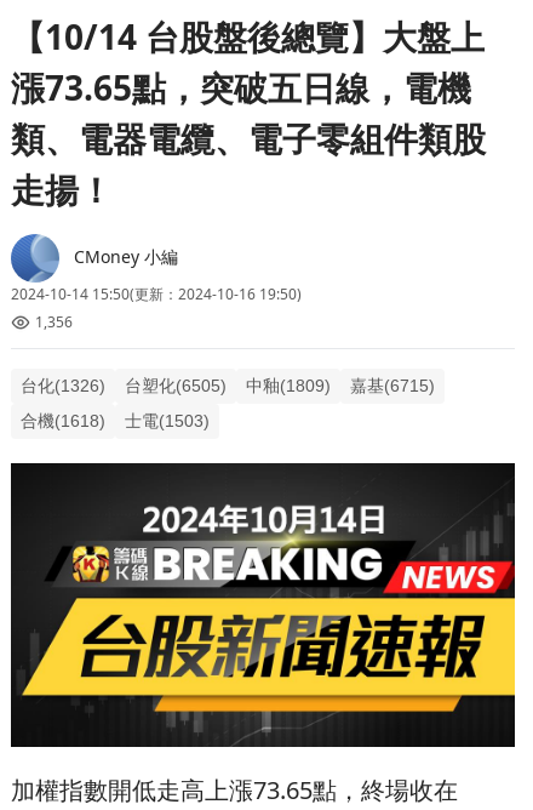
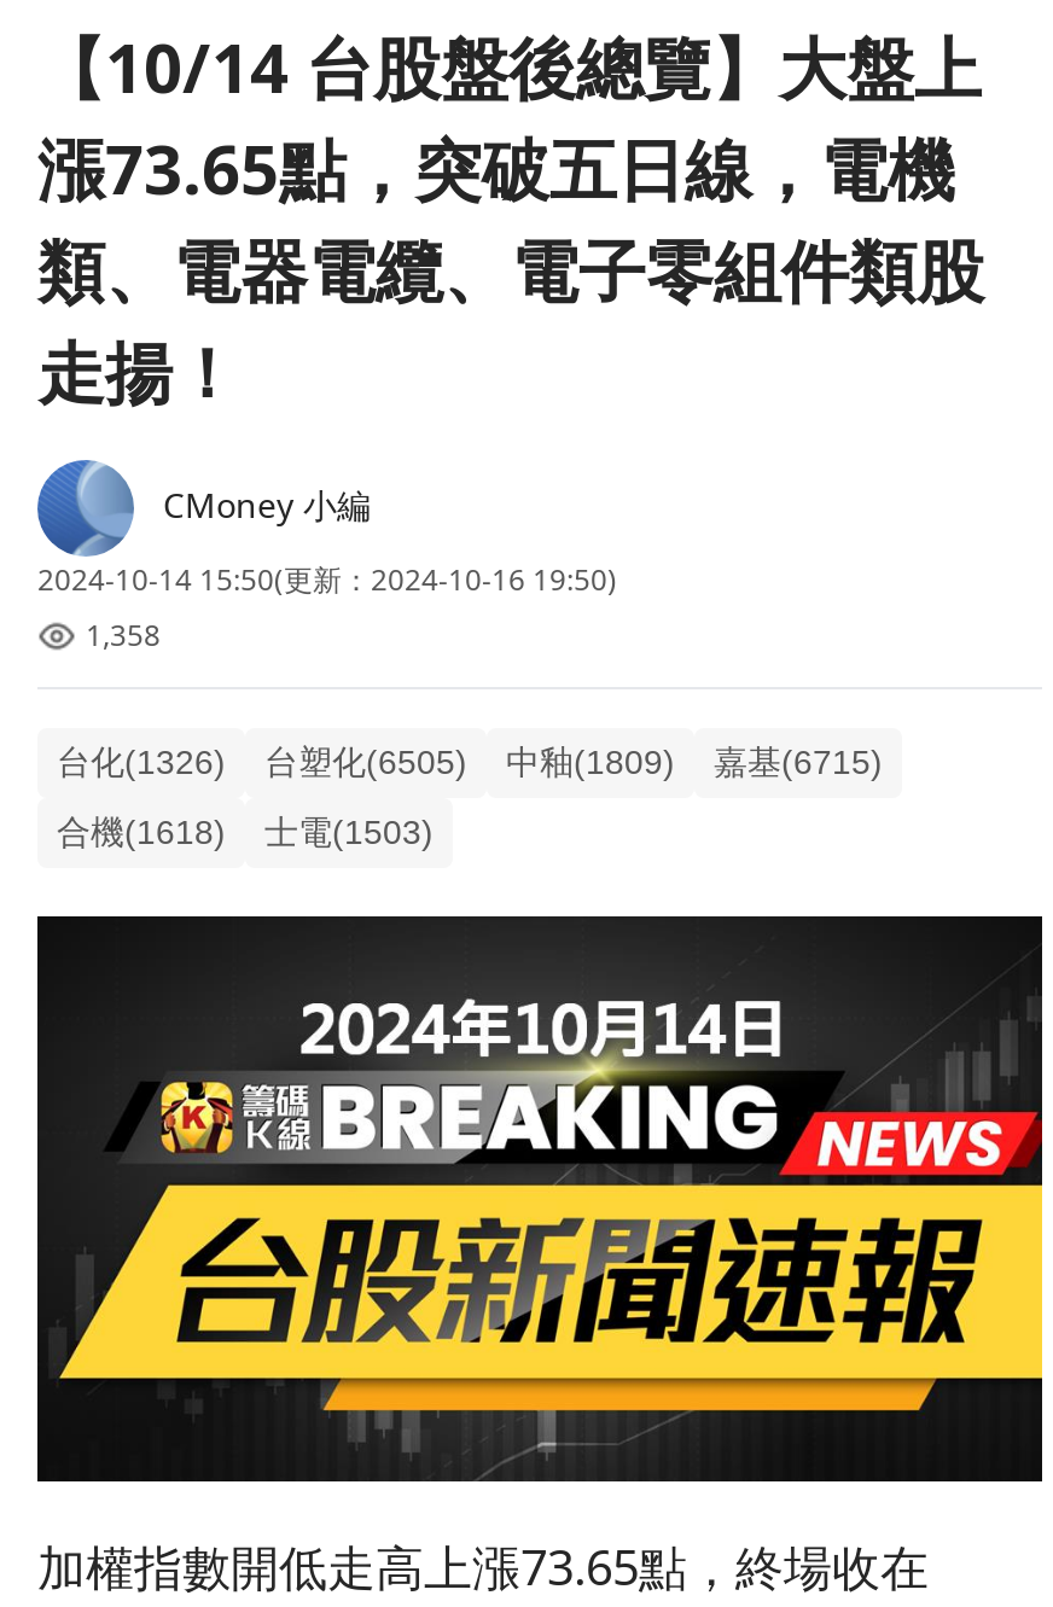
- 1,356
+ 1,358
